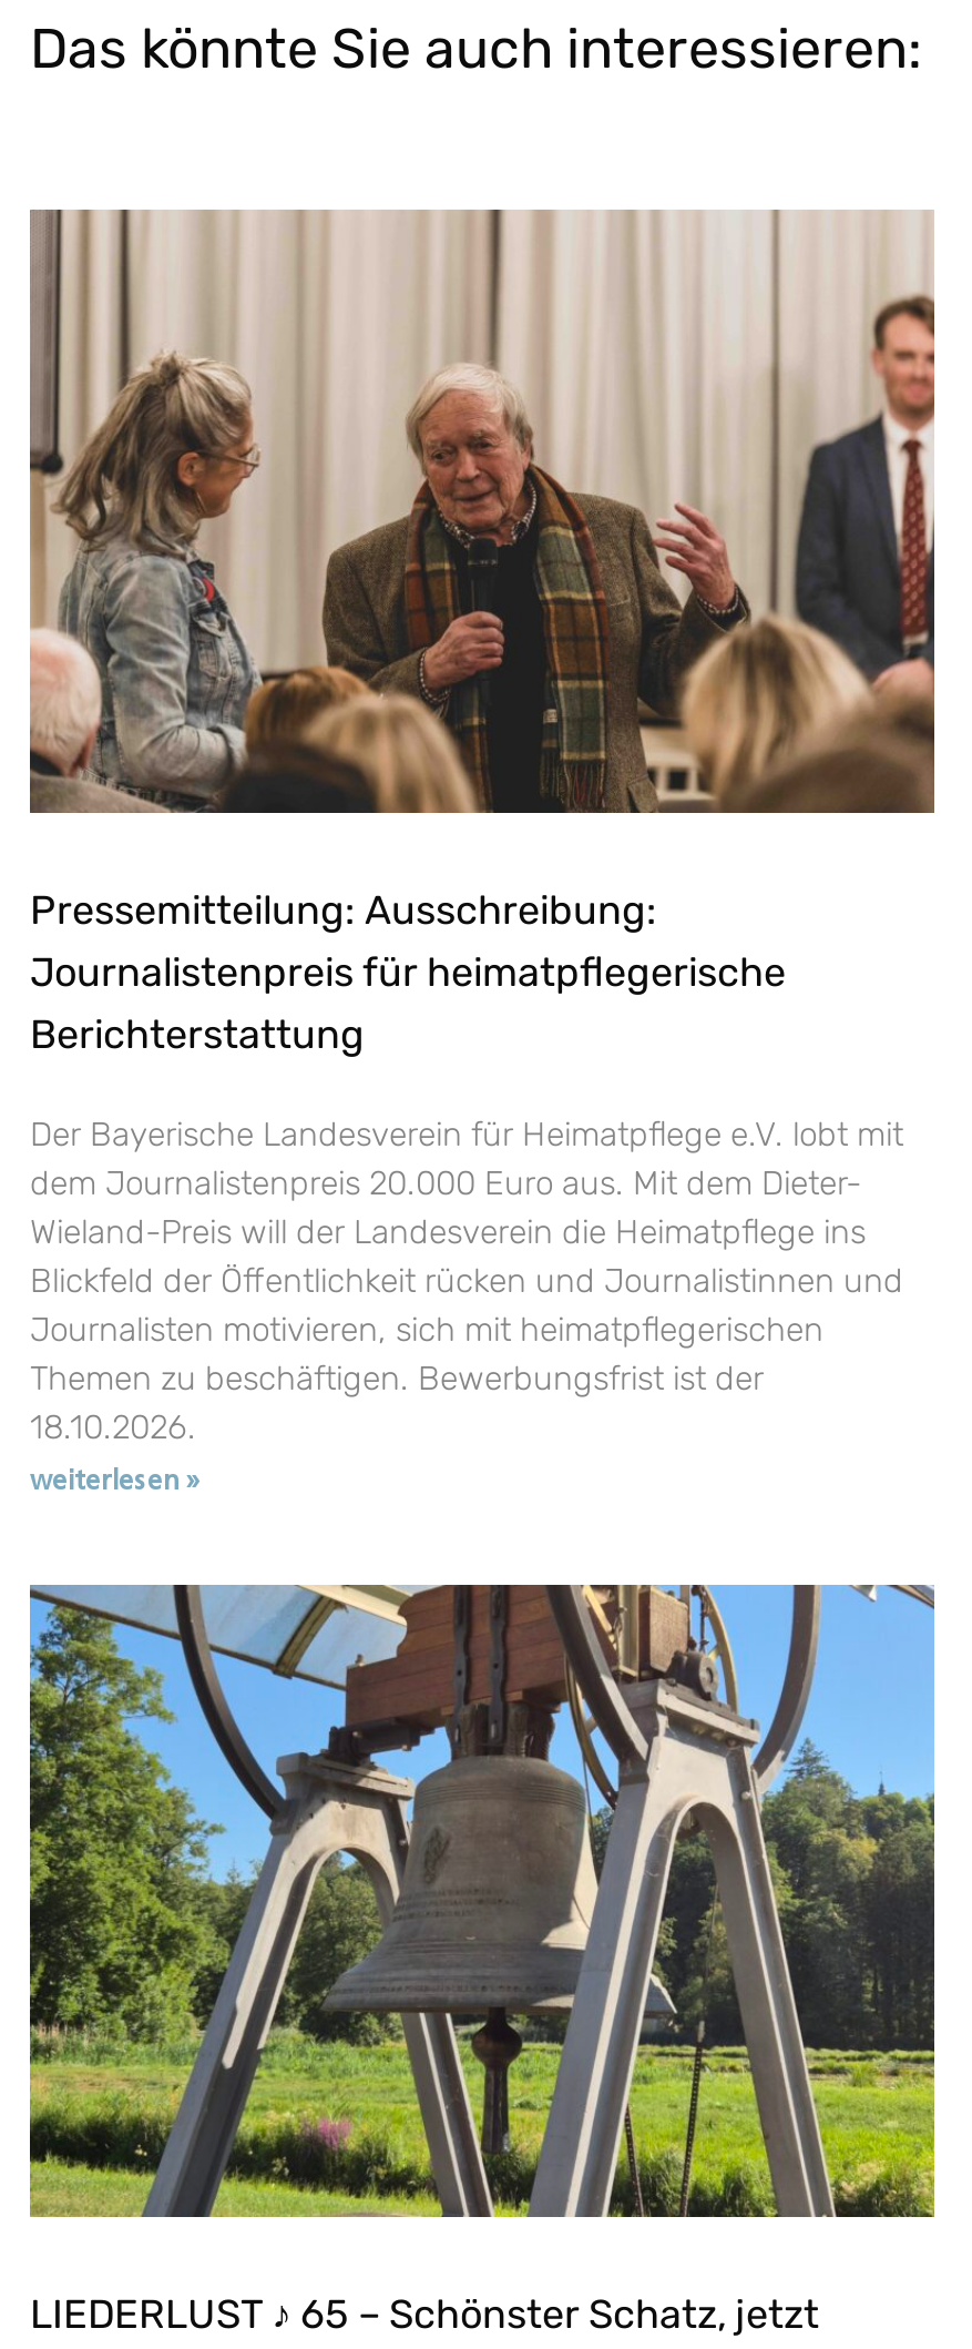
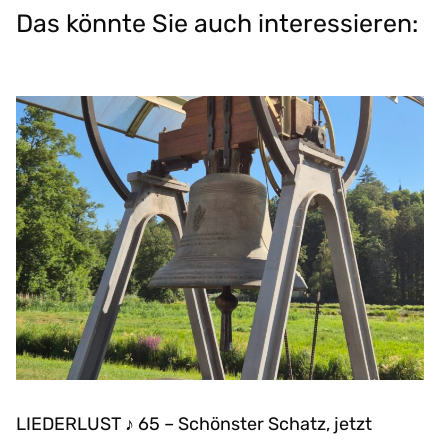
- [image]
- Pressemitteilung: Ausschreibung:
- Journalistenpreis für heimatpflegerische
- Berichterstattung
- Der Bayerische Landesverein für Heimatpflege e.V. lobt mit
- dem Journalistenpreis 20.000 Euro aus. Mit dem Dieter-
- Wieland-Preis will der Landesverein die Heimatpflege ins
- Blickfeld der Öffentlichkeit rücken und Journalistinnen und
- Journalisten motivieren, sich mit heimatpflegerischen
- Themen zu beschäftigen. Bewerbungsfrist ist der
- 18.10.2026.
- weiterlesen »
